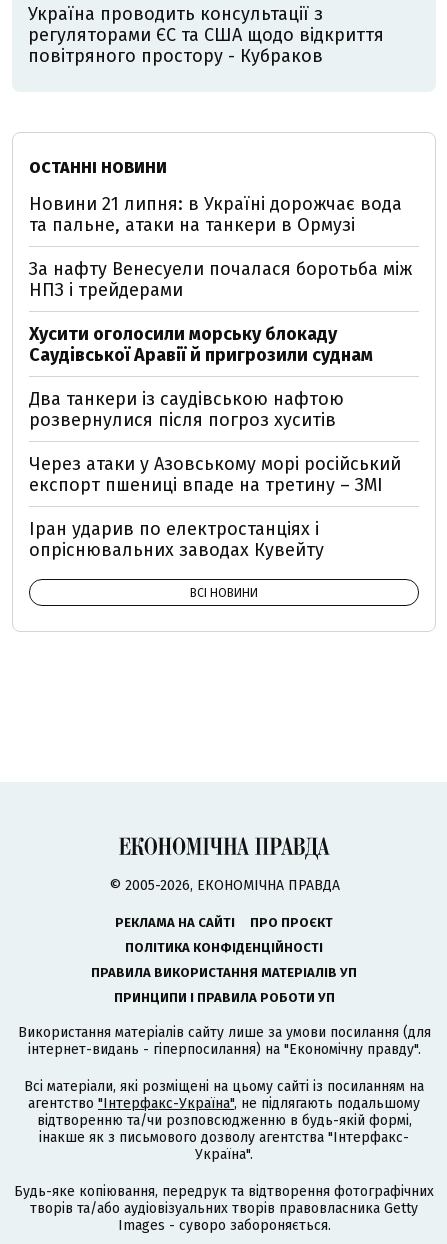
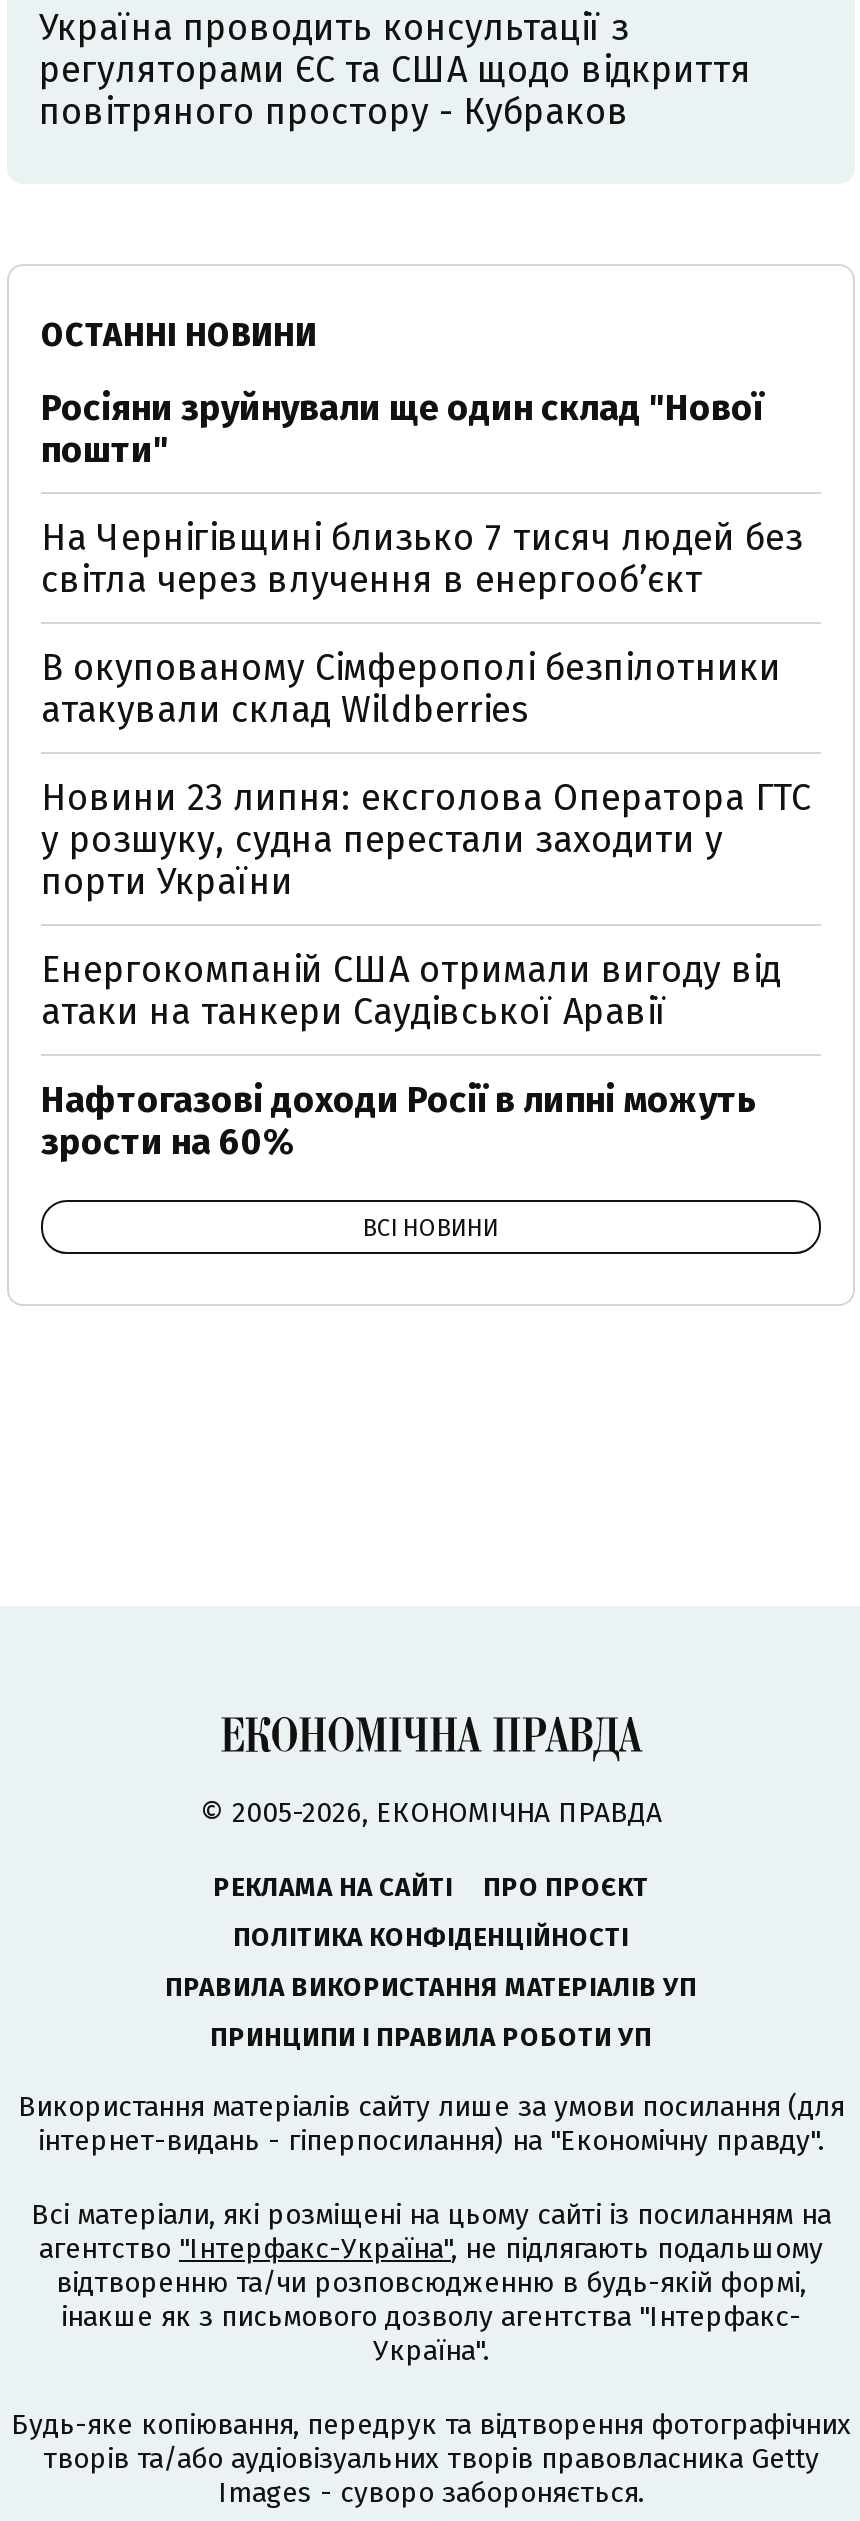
- Новини 21 липня: в Україні дорожчає вода
- та пальне, атаки на танкери в Ормузі
+ Росіяни зруйнували ще один склад "Нової
+ пошти"

- За нафту Венесуели почалася боротьба між
- НПЗ і трейдерами
+ На Чернігівщині близько 7 тисяч людей без
+ світла через влучення в енергообʼєкт

- Хусити оголосили морську блокаду
- Саудівської Аравії й пригрозили суднам
+ В окупованому Сімферополі безпілотники
+ атакували склад Wildberries

- Два танкери із саудівською нафтою
- розвернулися після погроз хуситів
+ Новини 23 липня: ексголова Оператора ГТС
+ у розшуку, судна перестали заходити у
+ порти України

- Через атаки у Азовському морі російський
- експорт пшениці впаде на третину – ЗМІ
+ Енергокомпаній США отримали вигоду від
+ атаки на танкери Саудівської Аравії

- Іран ударив по електростанціях і
- опріснювальних заводах Кувейту
+ Нафтогазові доходи Росії в липні можуть
+ зрости на 60%
